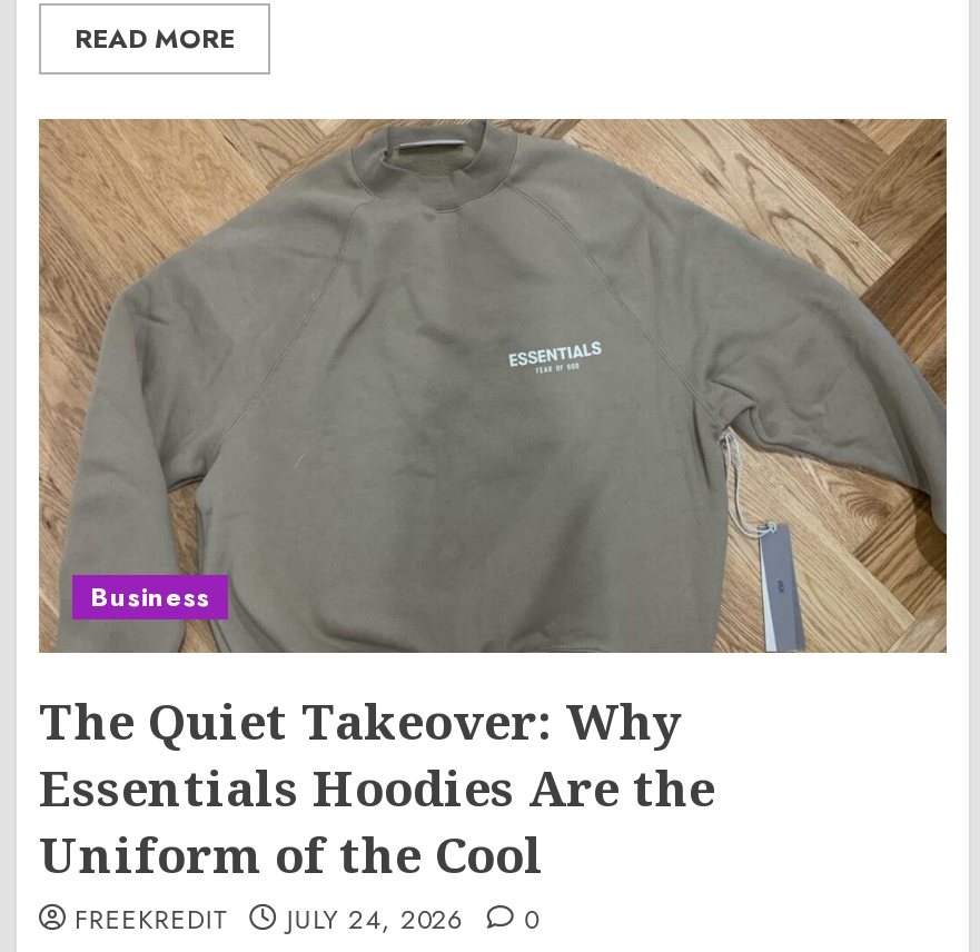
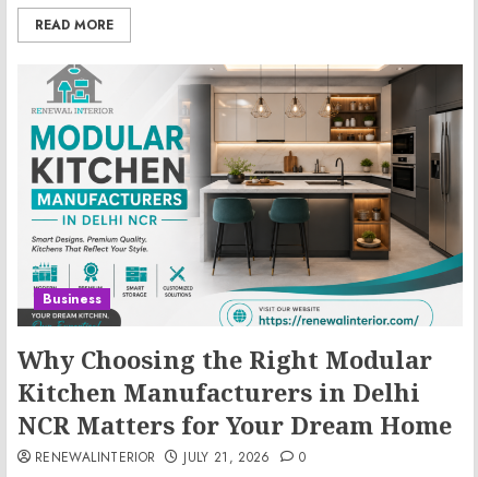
- [image]
- The Quiet Takeover: Why
- Essentials Hoodies Are the
- Uniform of the Cool
- FREEKREDIT
- JULY 24, 2026
+ [image]
+ Why Choosing the Right Modular
+ Kitchen Manufacturers in Delhi
+ NCR Matters for Your Dream Home
+ RENEWALINTERIOR
+ JULY 21, 2026
